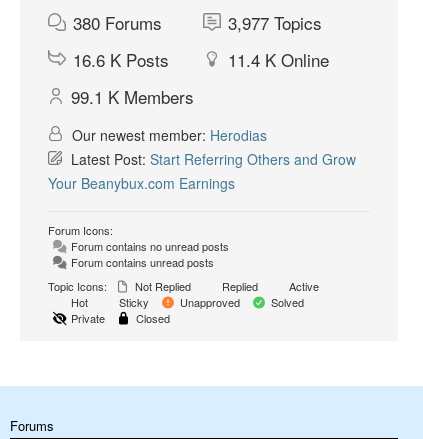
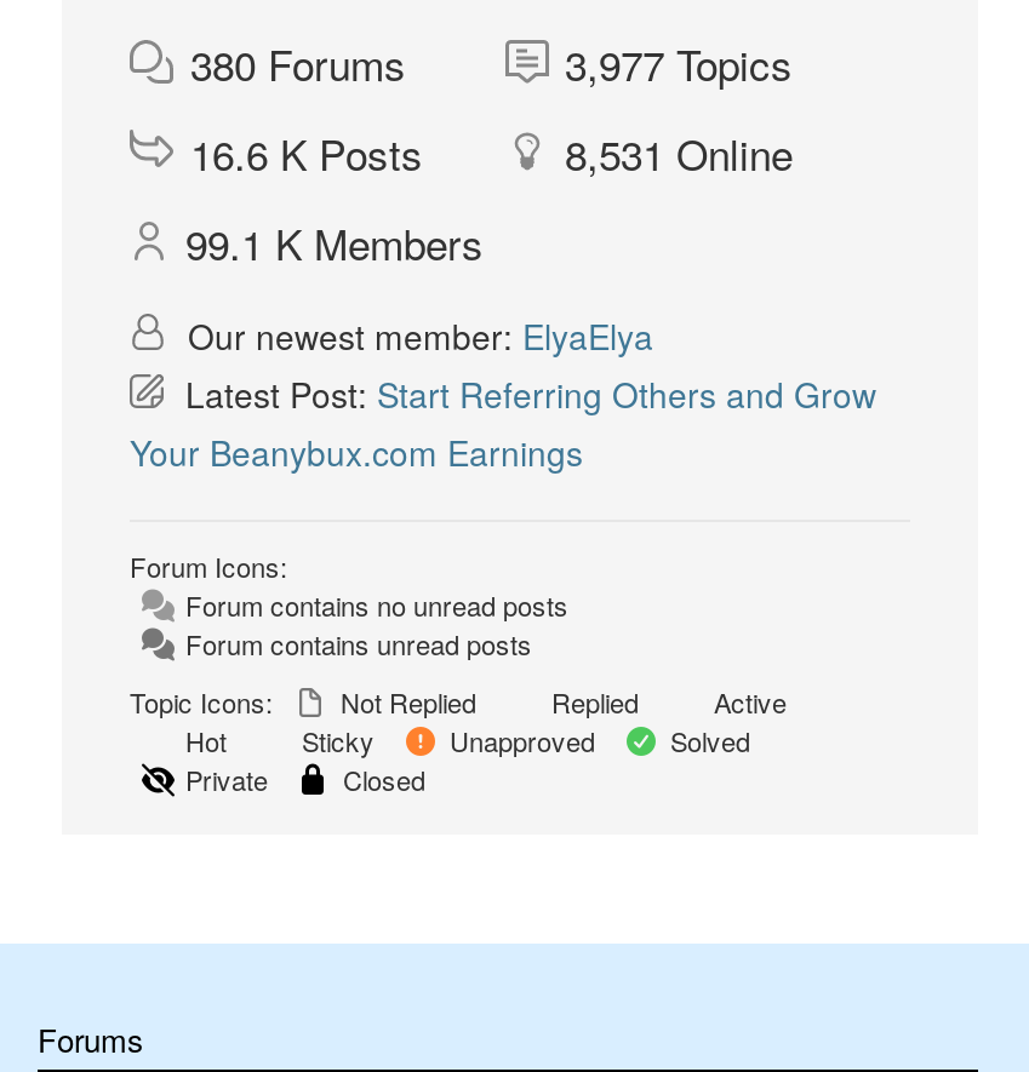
- 11.4 K Online
+ 8,531 Online

- Our newest member: Herodias
+ Our newest member: ElyaElya
